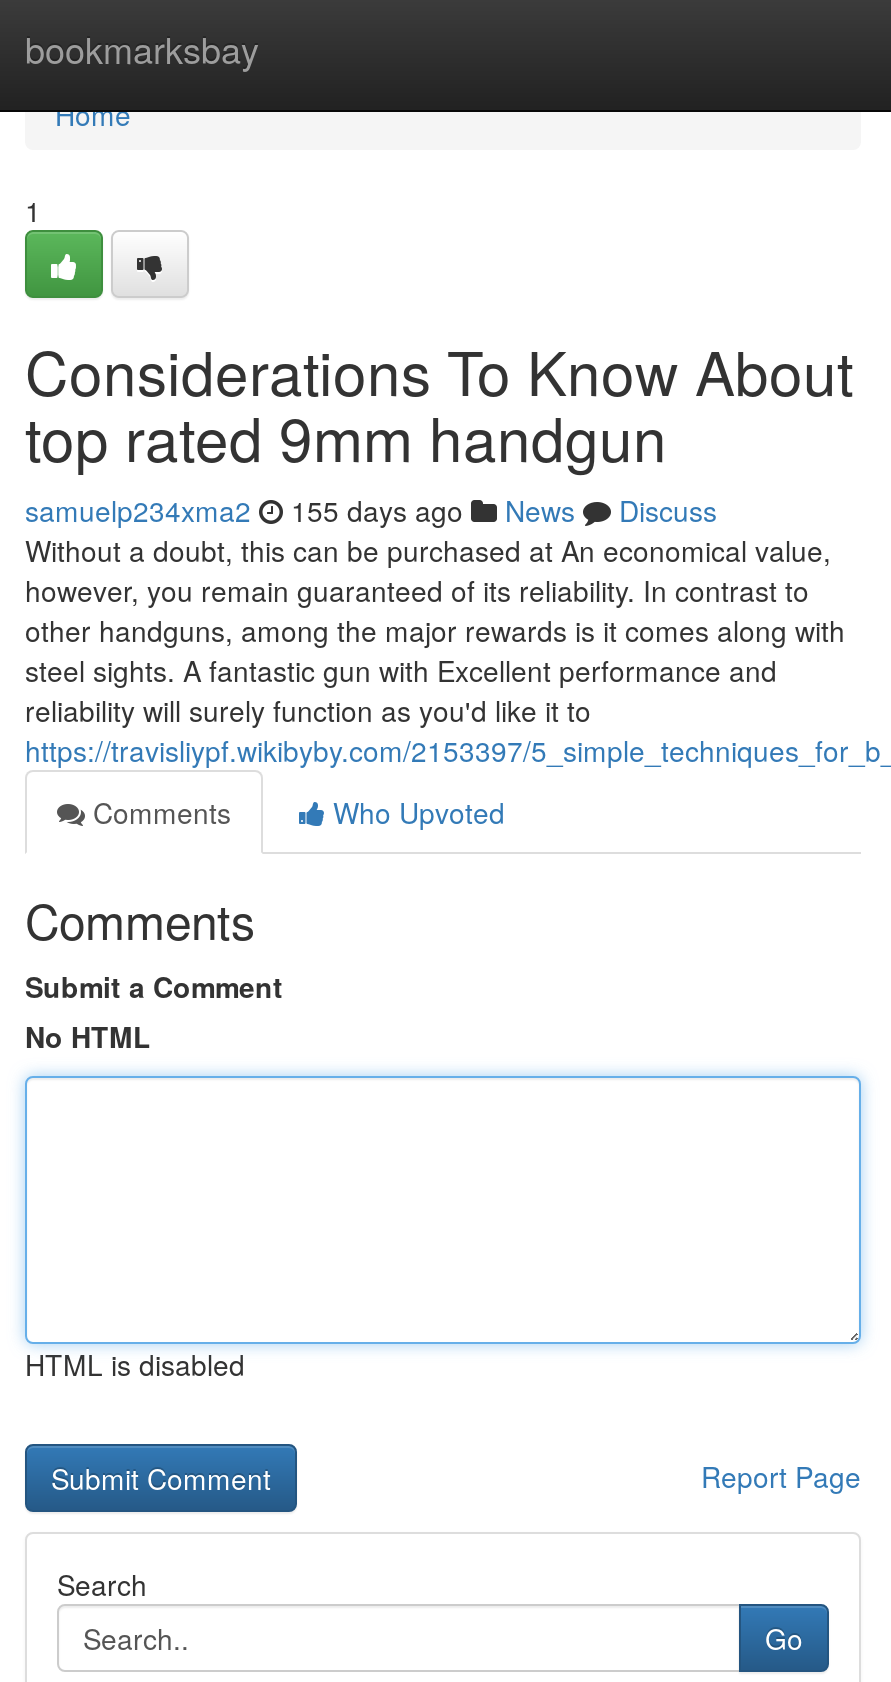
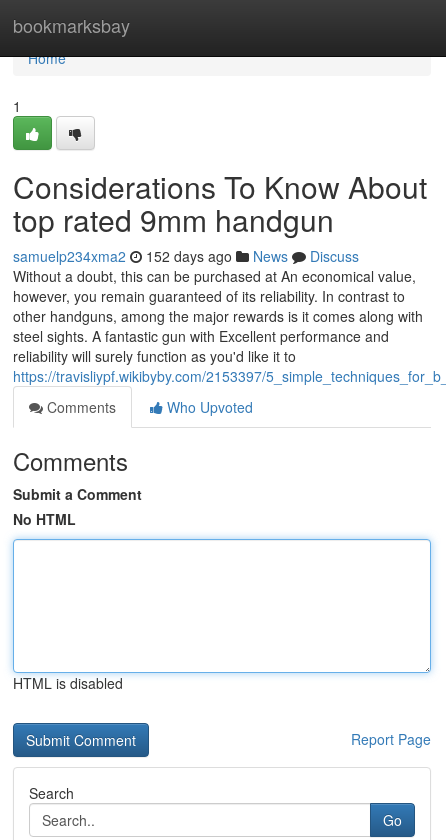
- samuelp234xma2 155 days ago News Discuss
+ samuelp234xma2 152 days ago News Discuss
